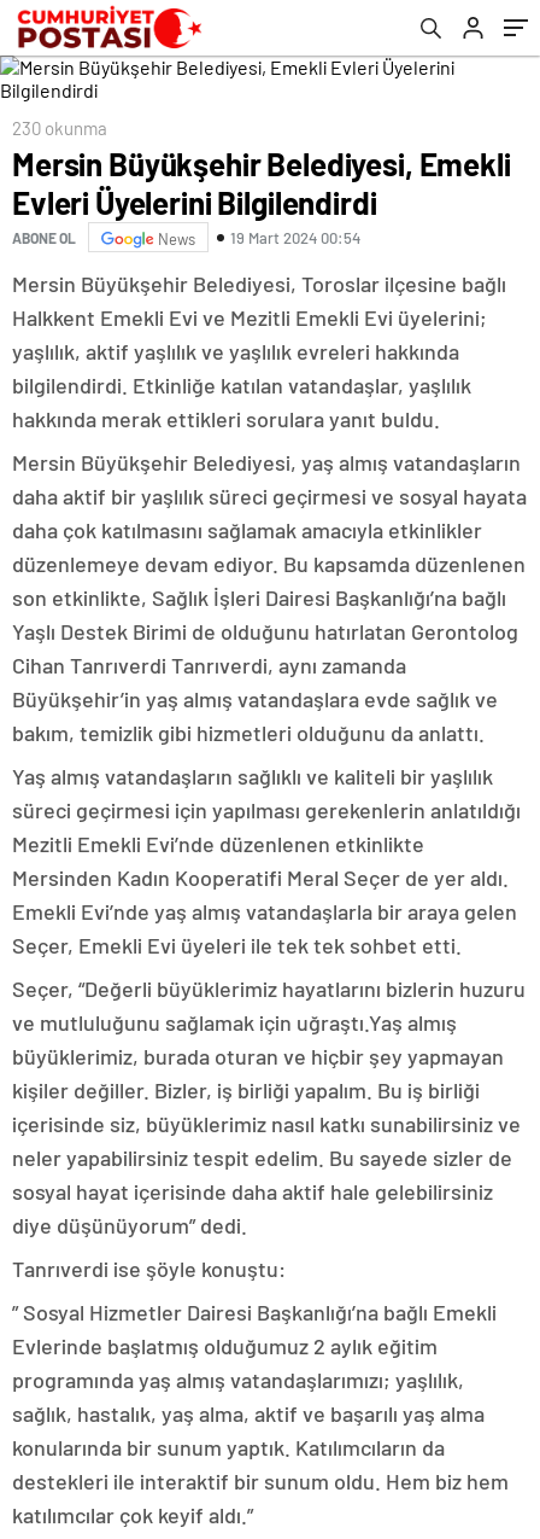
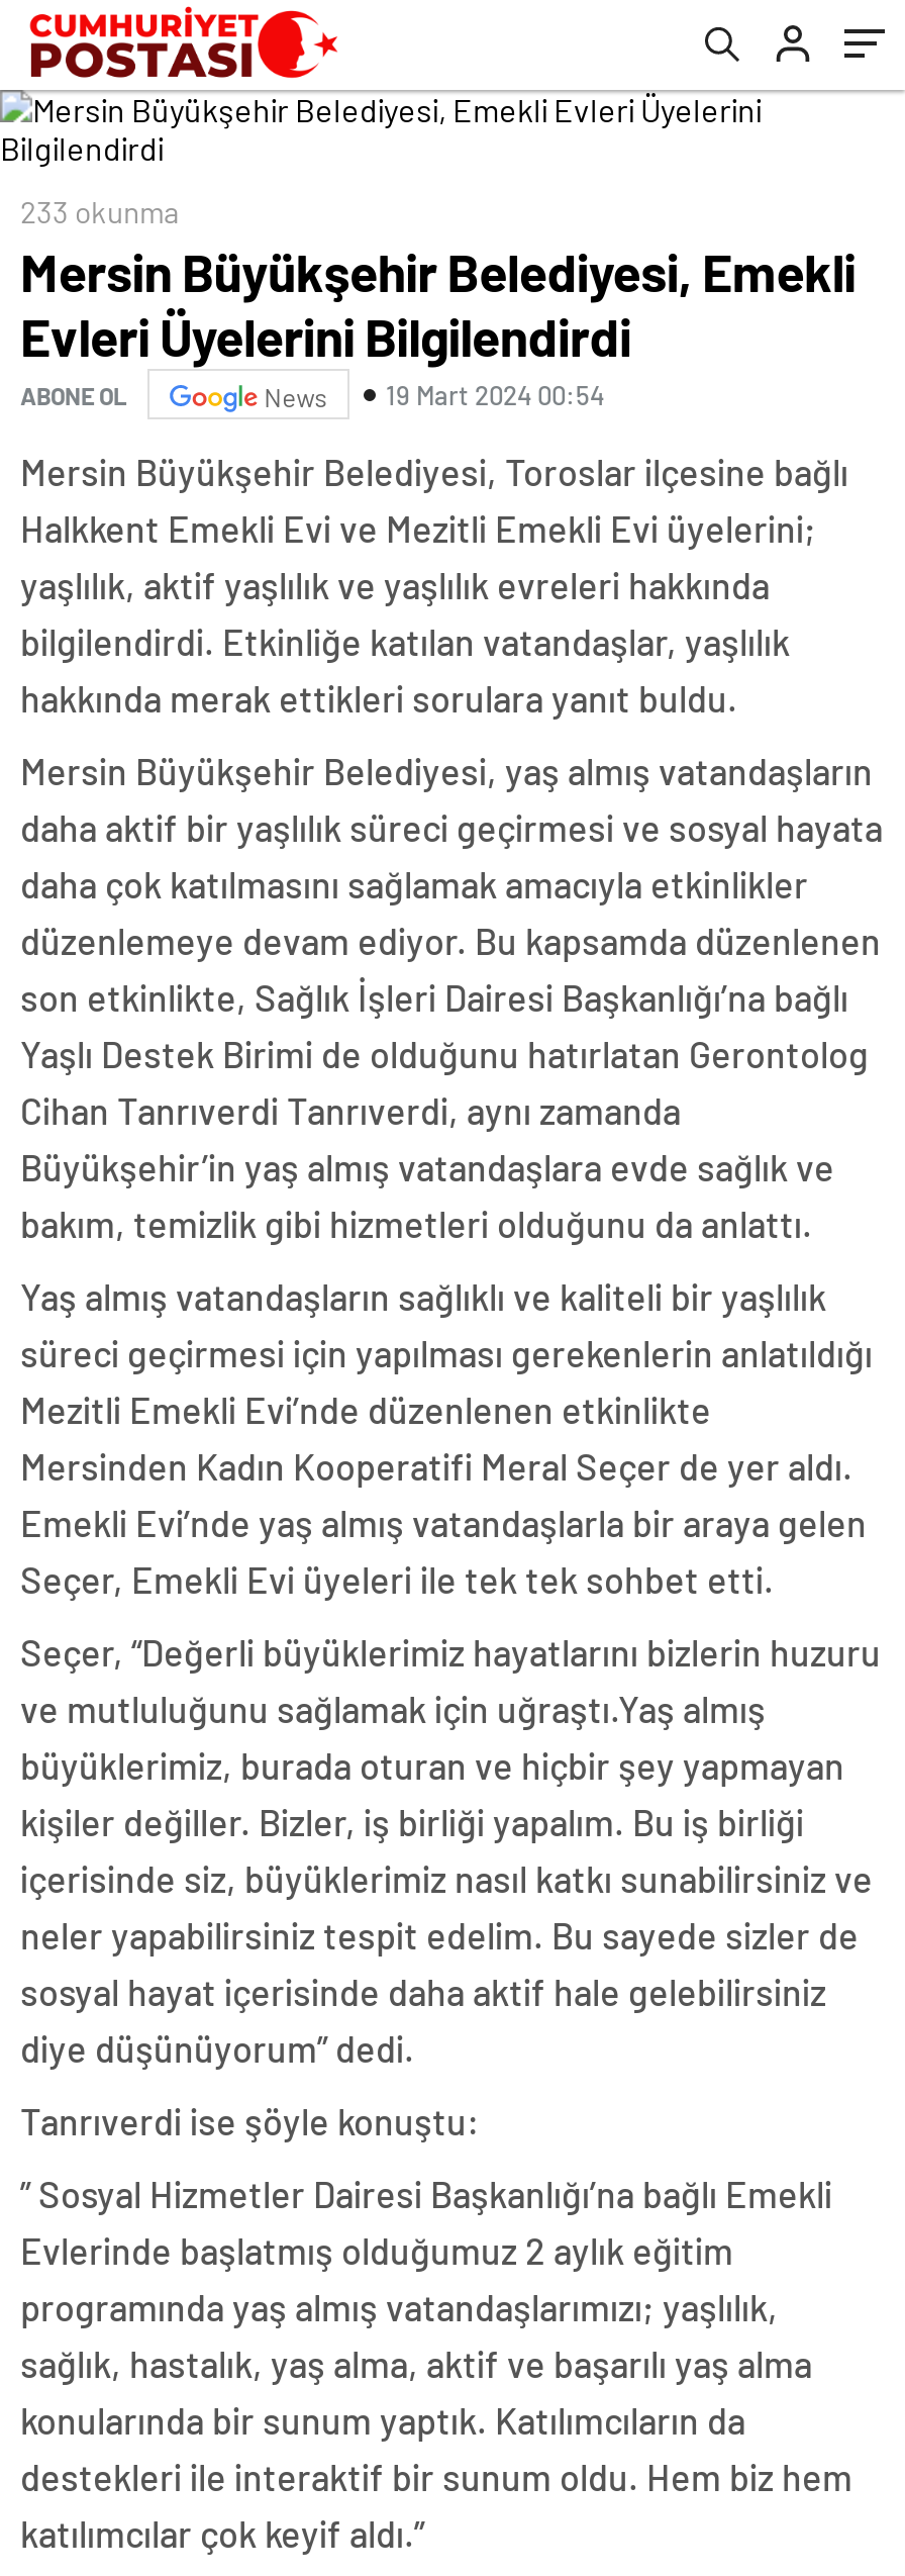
- 230 okunma
+ 233 okunma
